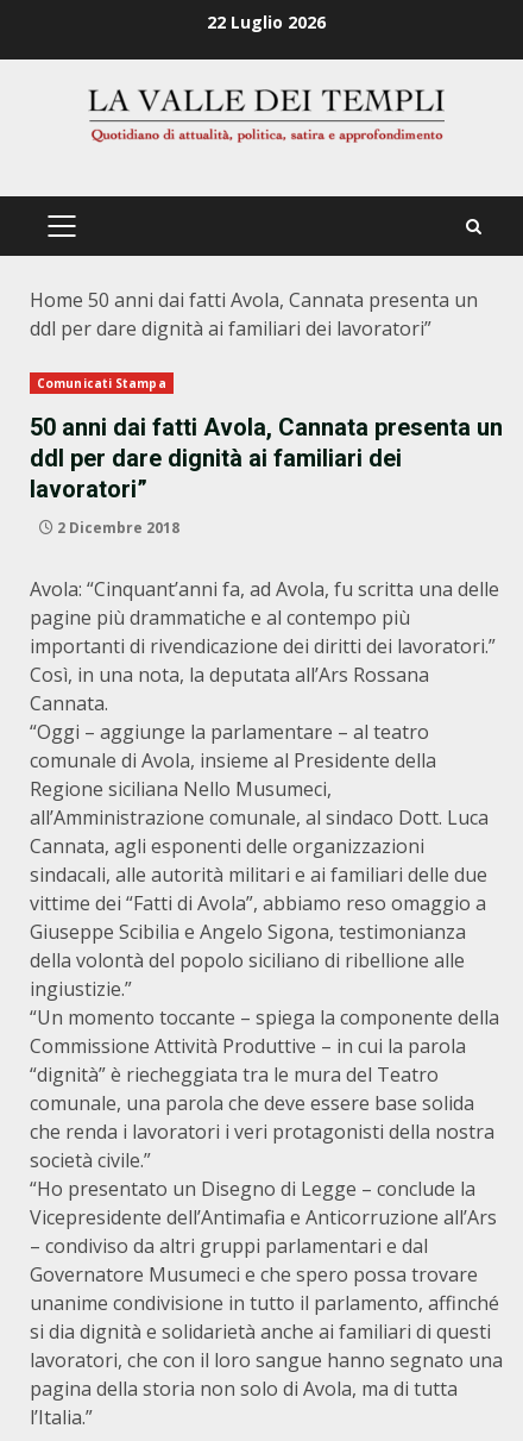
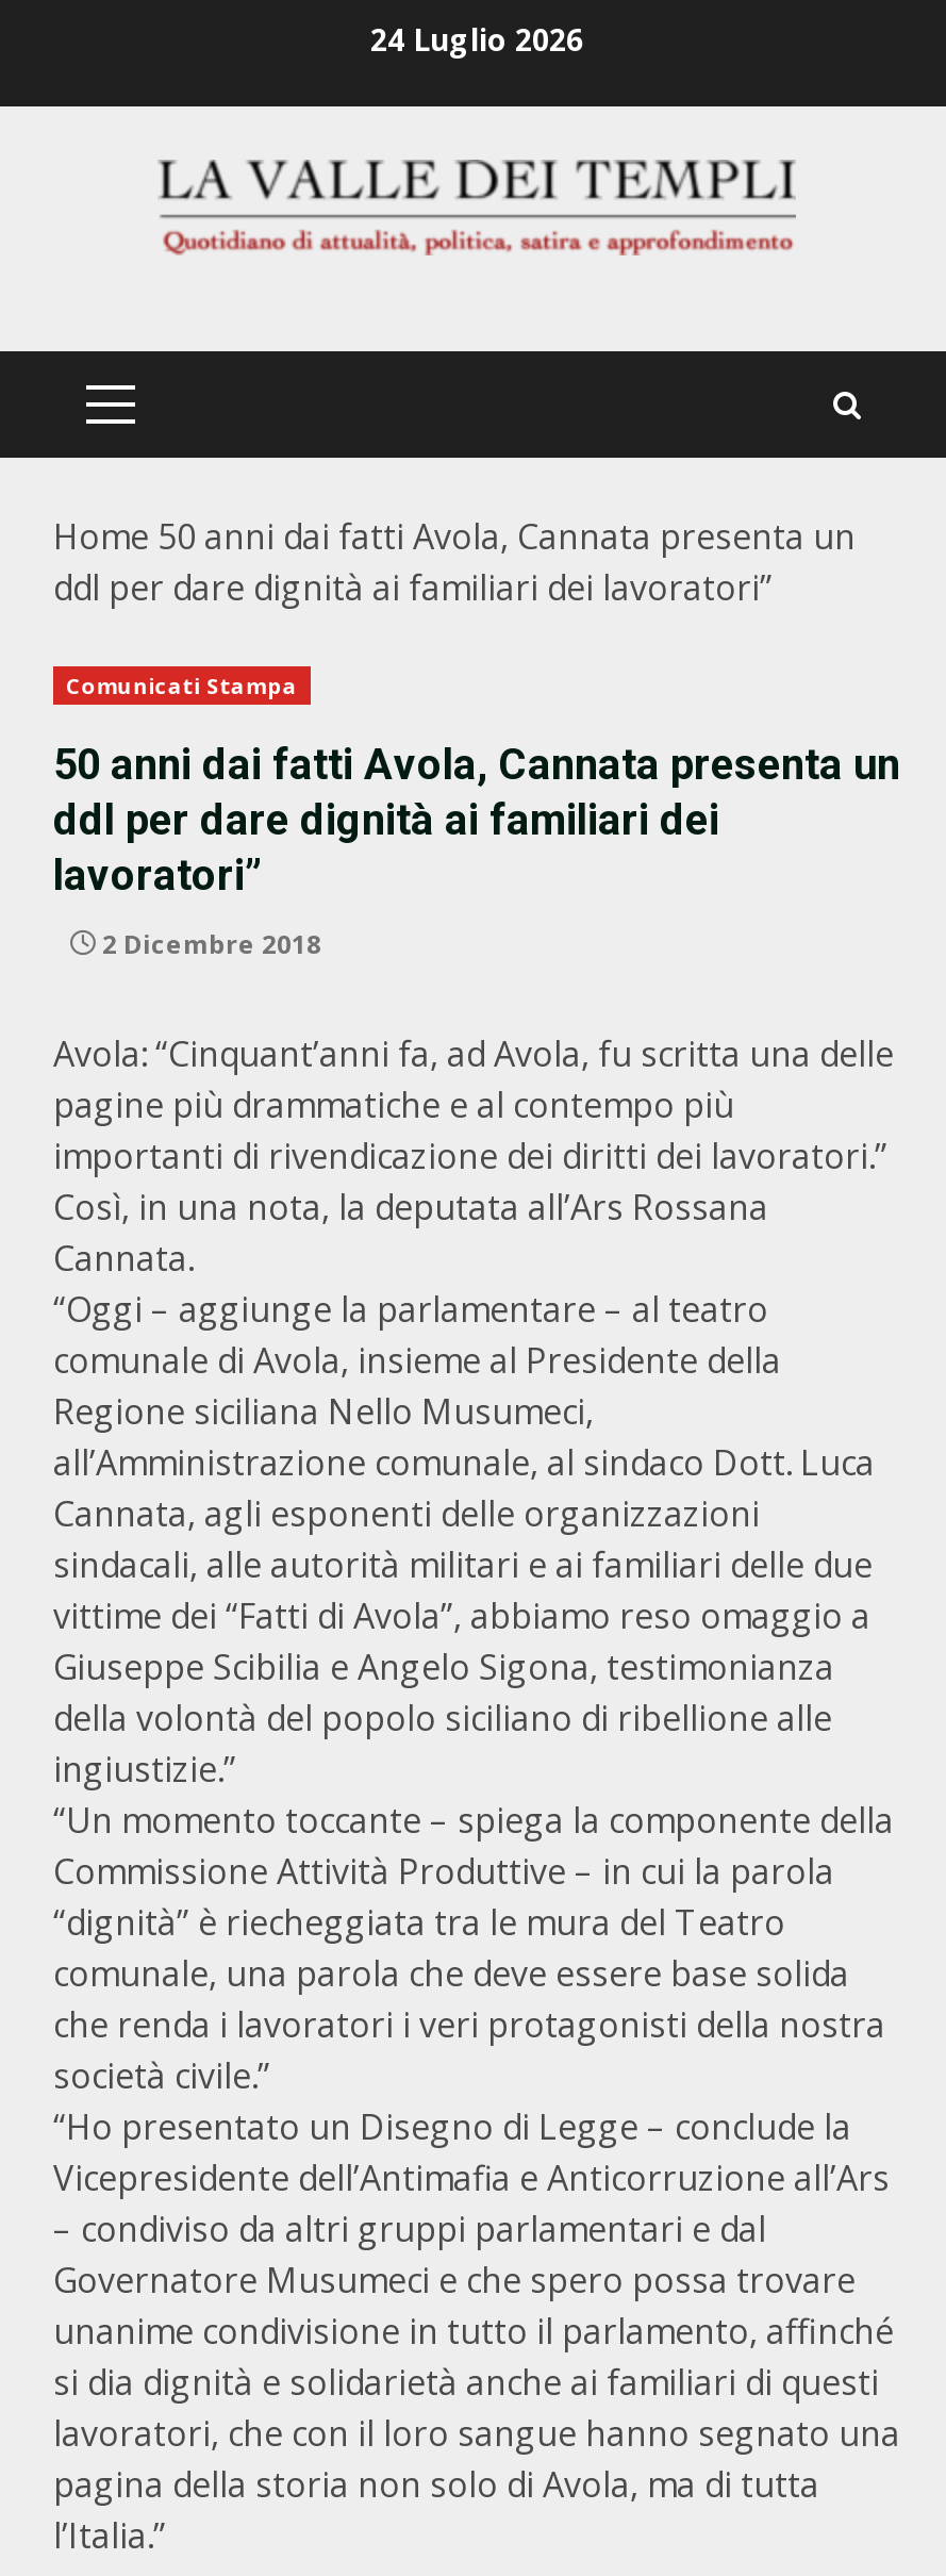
- 22 Luglio 2026
+ 24 Luglio 2026
